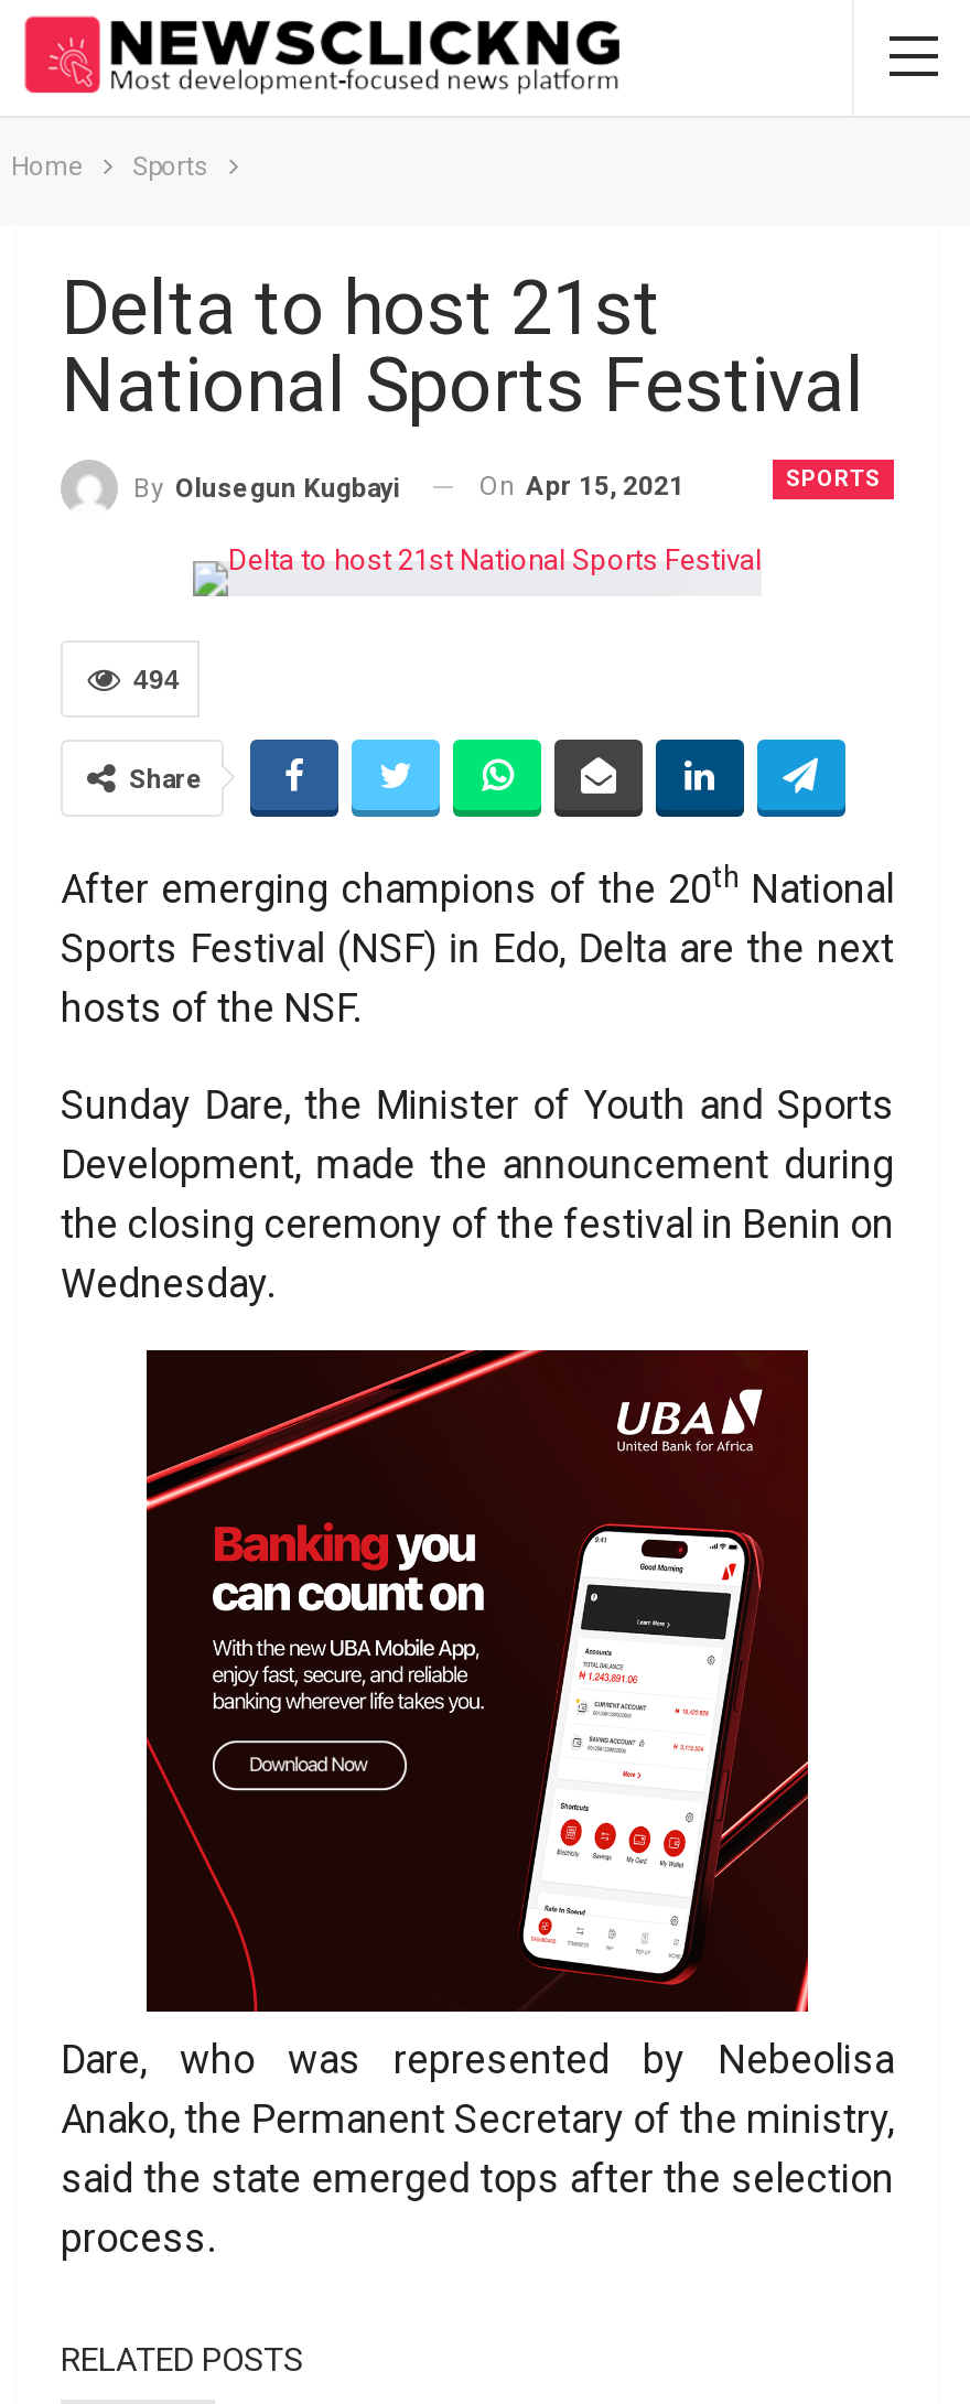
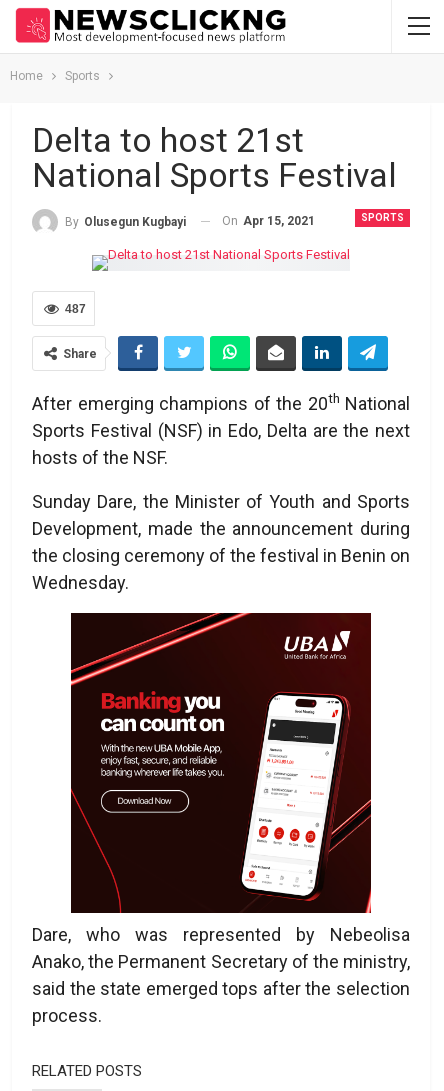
- 494
+ 487
